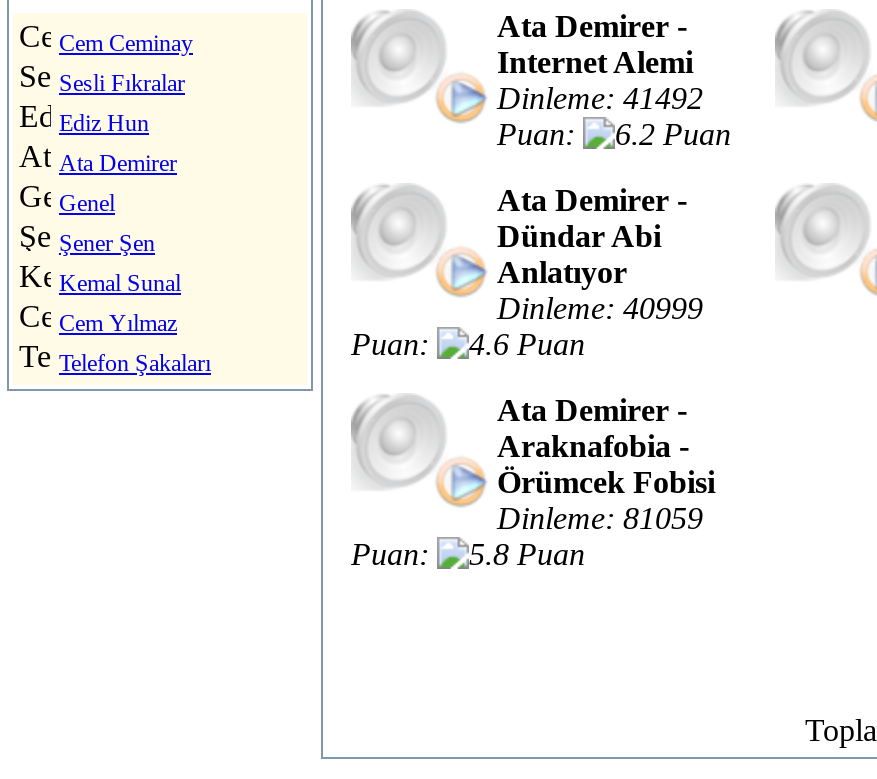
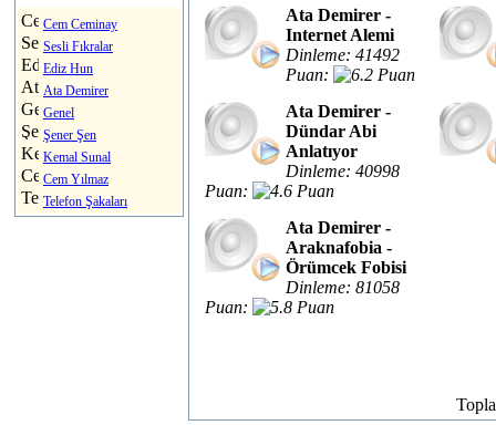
- Dinleme: 40999
+ Dinleme: 40998

- Dinleme: 81059
+ Dinleme: 81058
